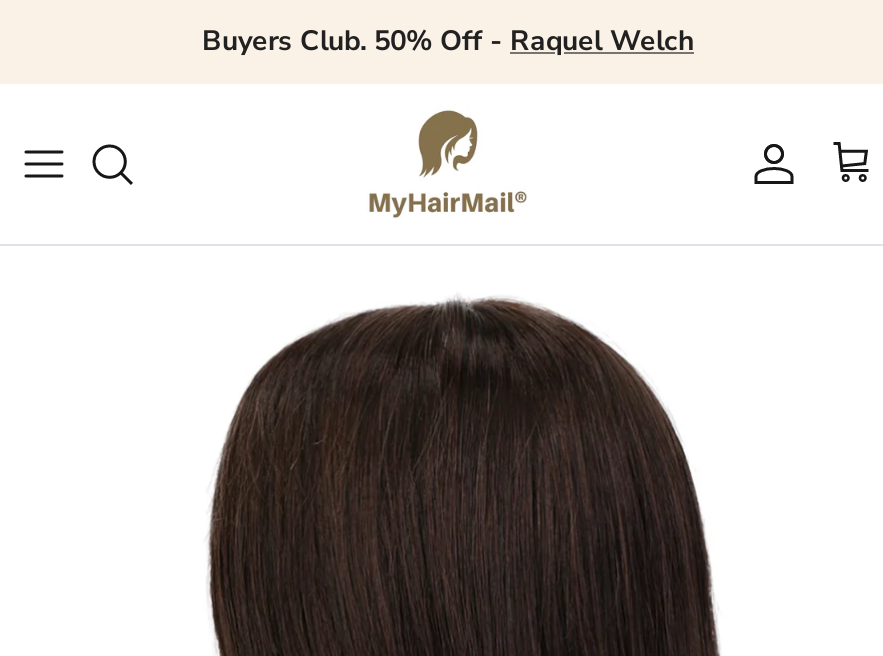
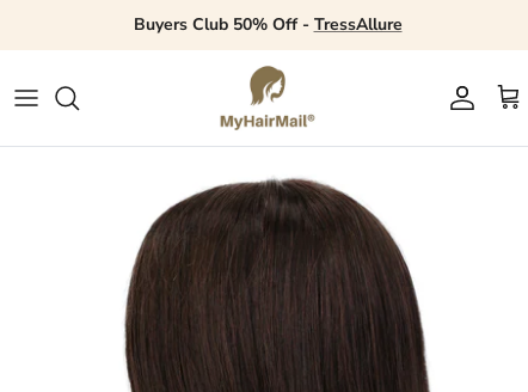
- Buyers Club. 50% Off - Raquel Welch
+ Buyers Club 50% Off - TressAllure
